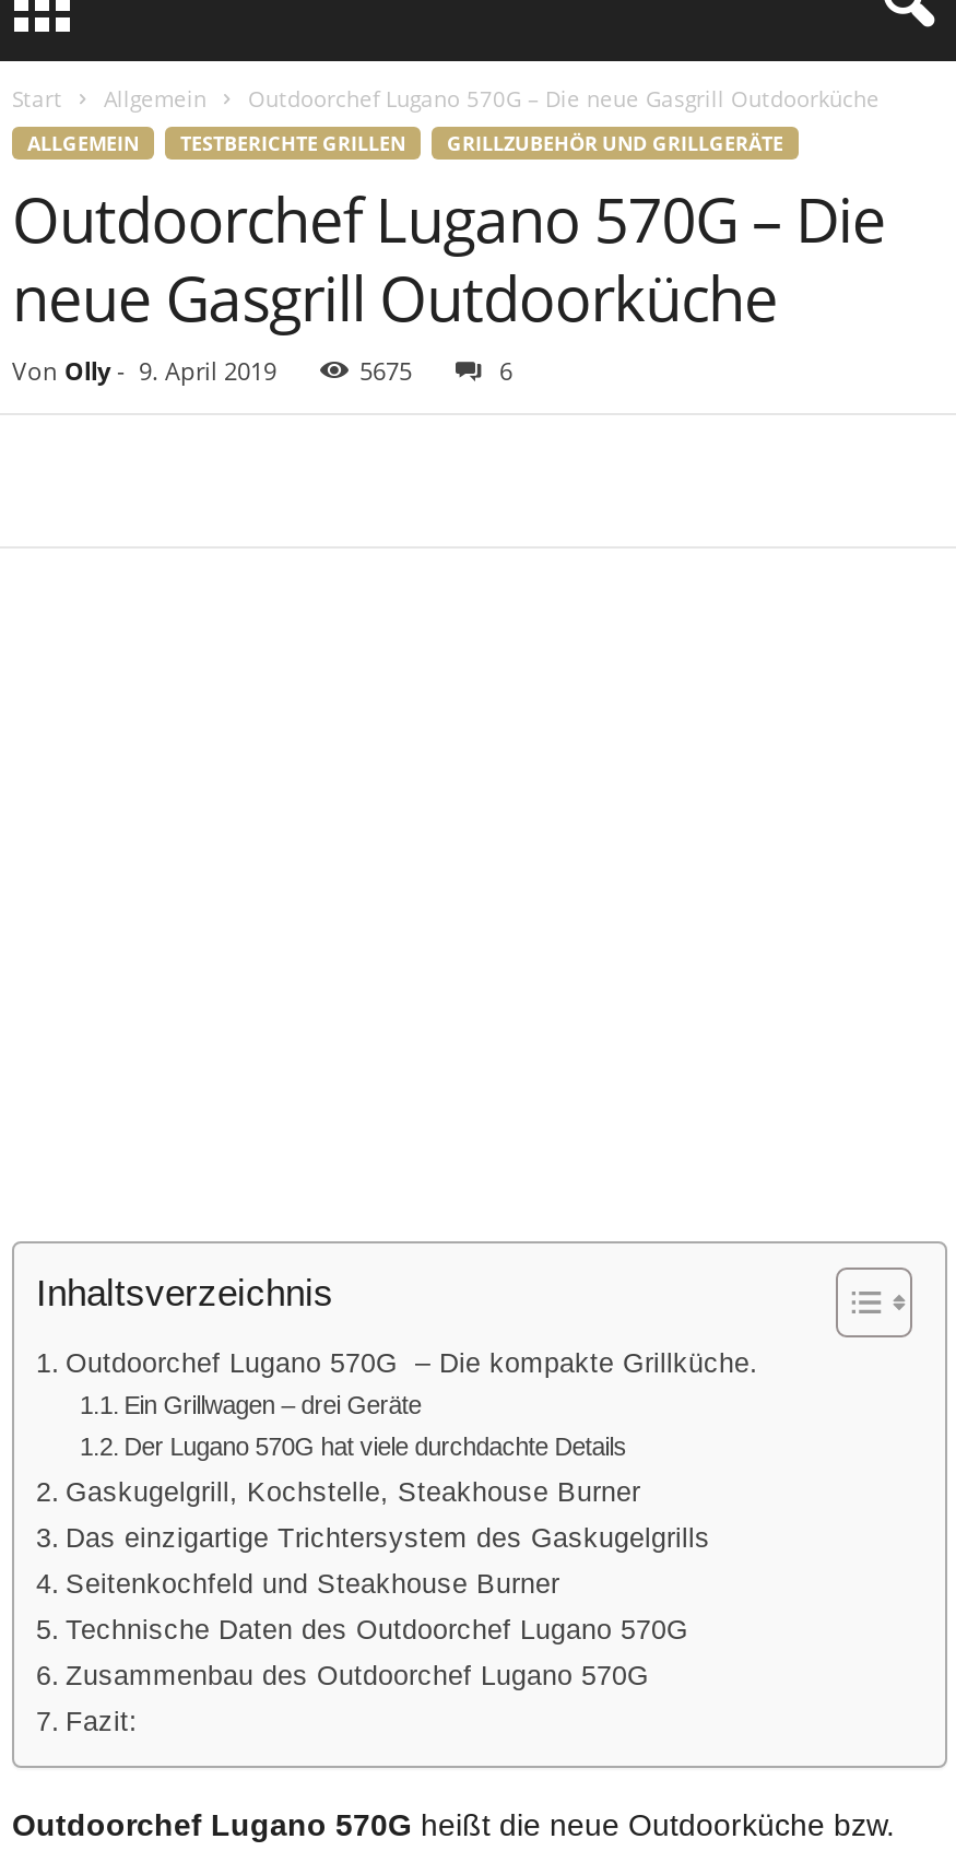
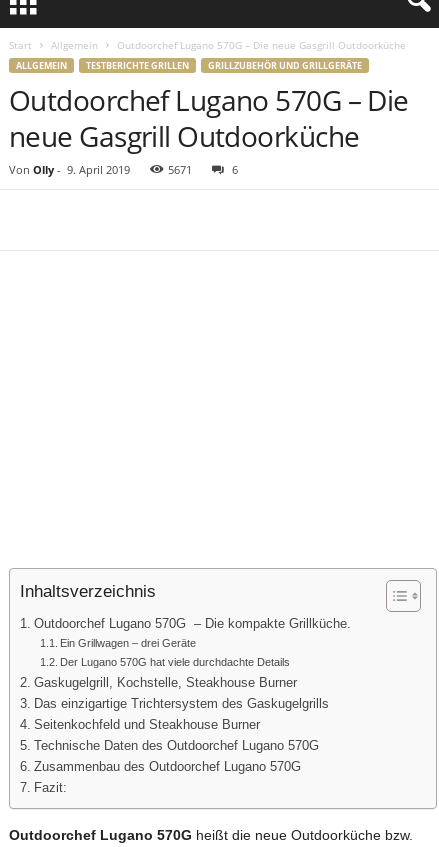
- 5675
+ 5671
